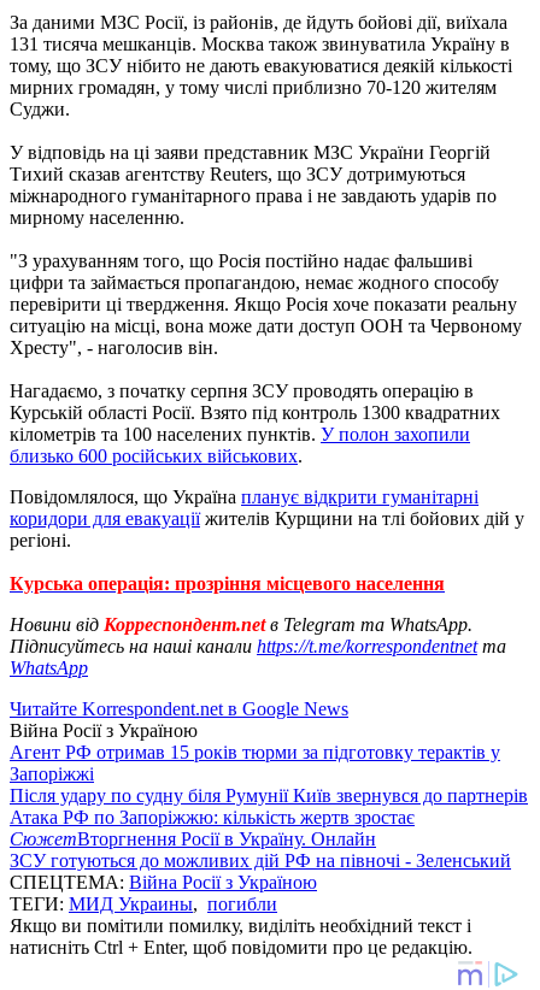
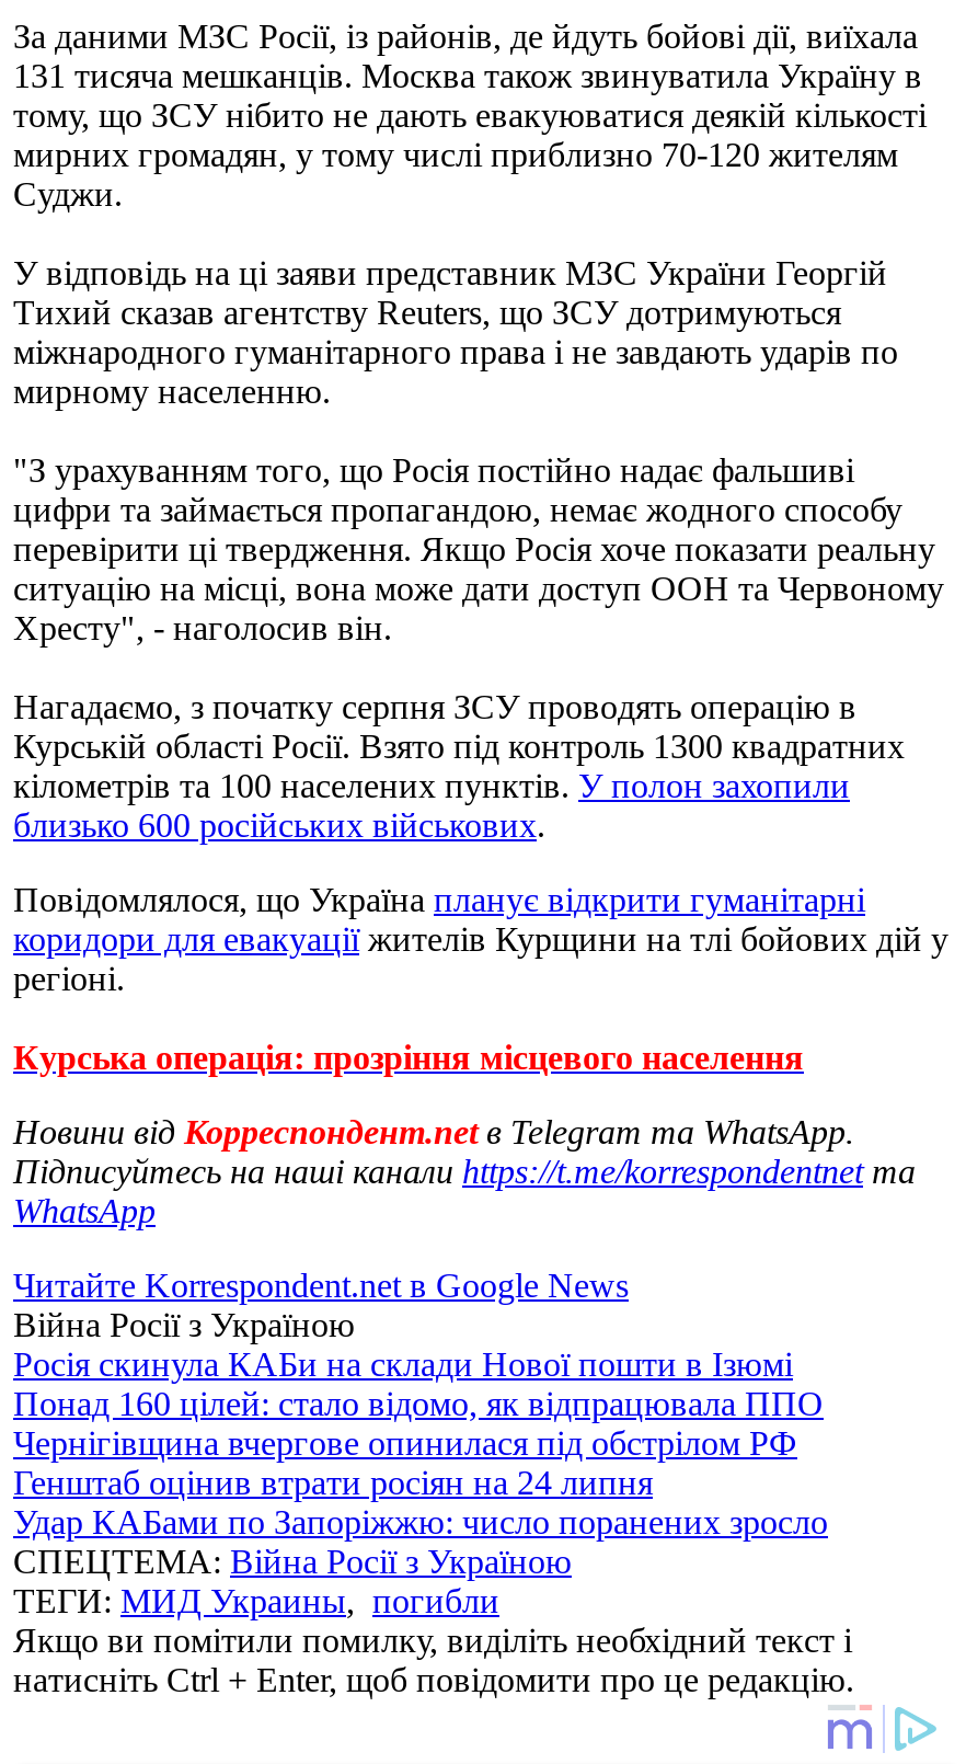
- Агент РФ отримав 15 років тюрми за підготовку терактів у
- Запоріжжі
- Після удару по судну біля Румунії Київ звернувся до партнерів
- Атака РФ по Запоріжжю: кількість жертв зростає
- СюжетВторгнення Росії в Україну. Онлайн
- ЗСУ готуються до можливих дій РФ на півночі - Зеленський
+ Росія скинула КАБи на склади Нової пошти в Ізюмі
+ Понад 160 цілей: стало відомо, як відпрацювала ППО
+ Чернігівщина вчергове опинилася під обстрілом РФ
+ Генштаб оцінив втрати росіян на 24 липня
+ Удар КАБами по Запоріжжю: число поранених зросло
